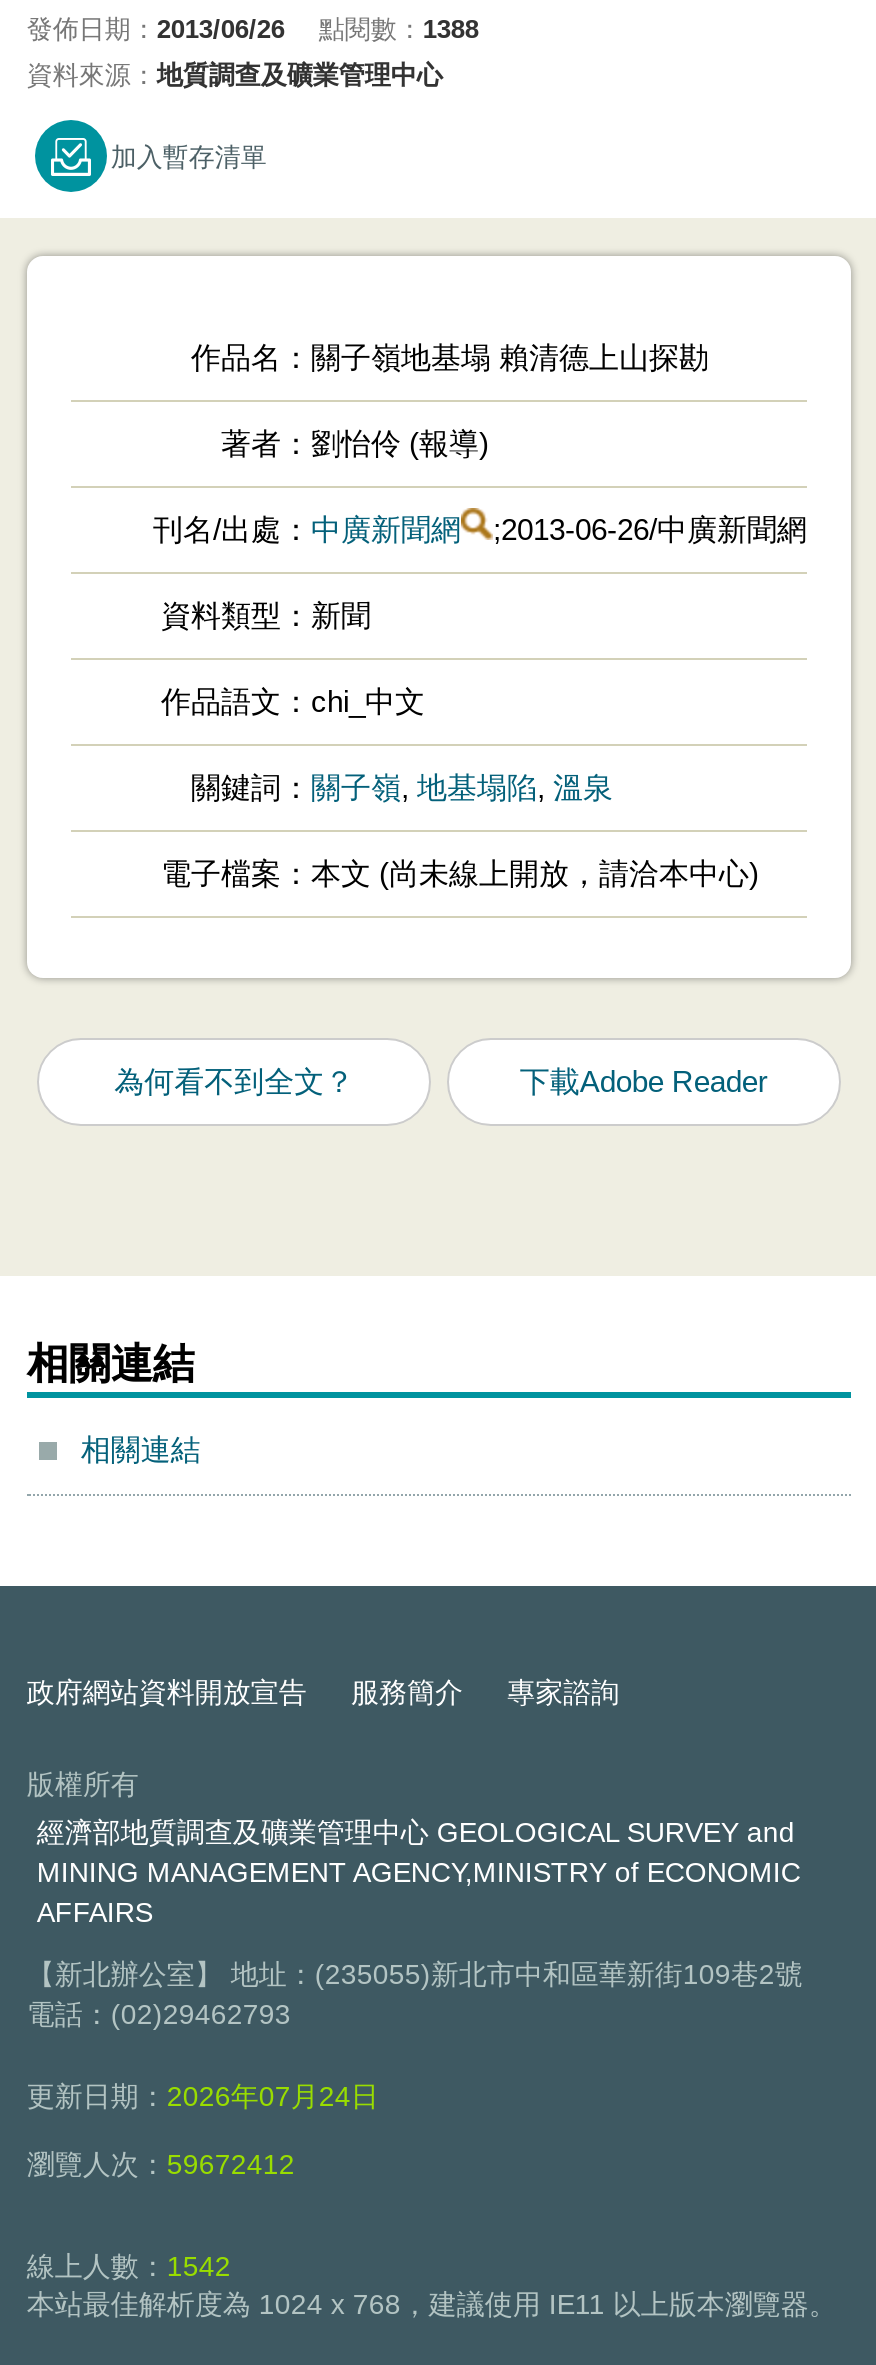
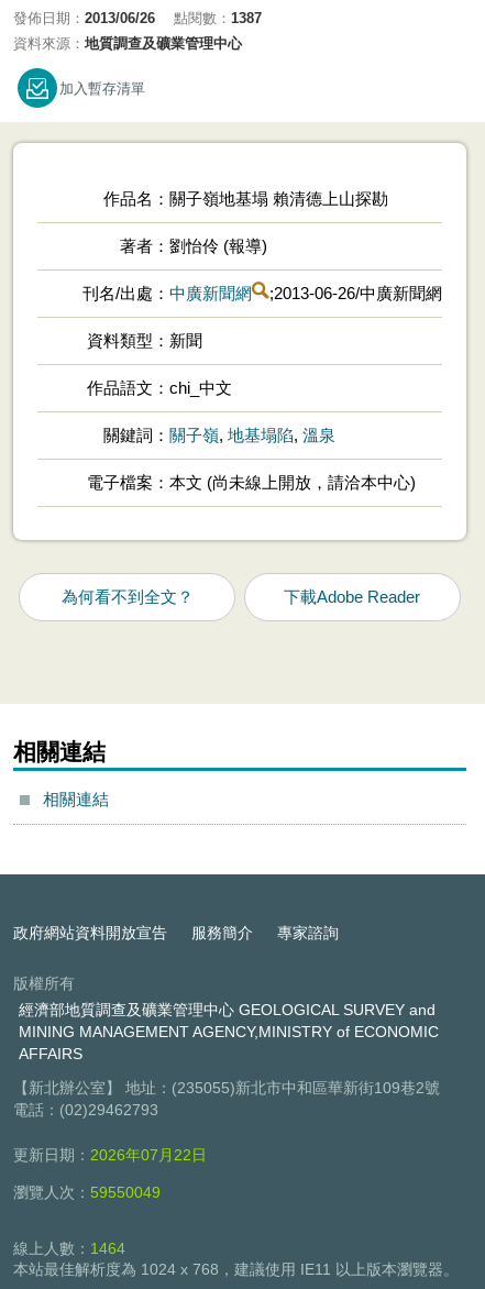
- 點閱數：1388
+ 點閱數：1387

- 更新日期：2026年07月24日
+ 更新日期：2026年07月22日

- 瀏覽人次：59672412
+ 瀏覽人次：59550049

- 線上人數：1542
+ 線上人數：1464
